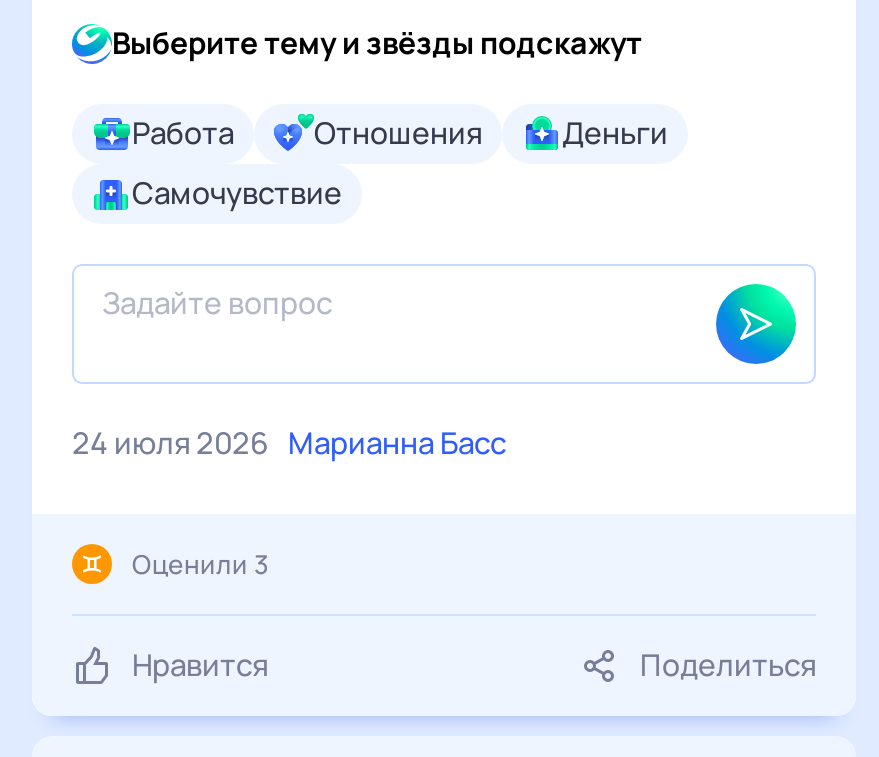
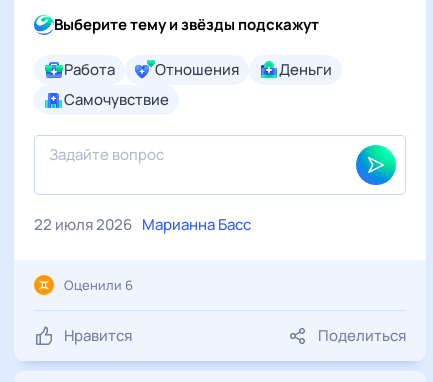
- 24 июля 2026 Марианна Басс
+ 22 июля 2026 Марианна Басс

- Оценили 3
+ Оценили 6
